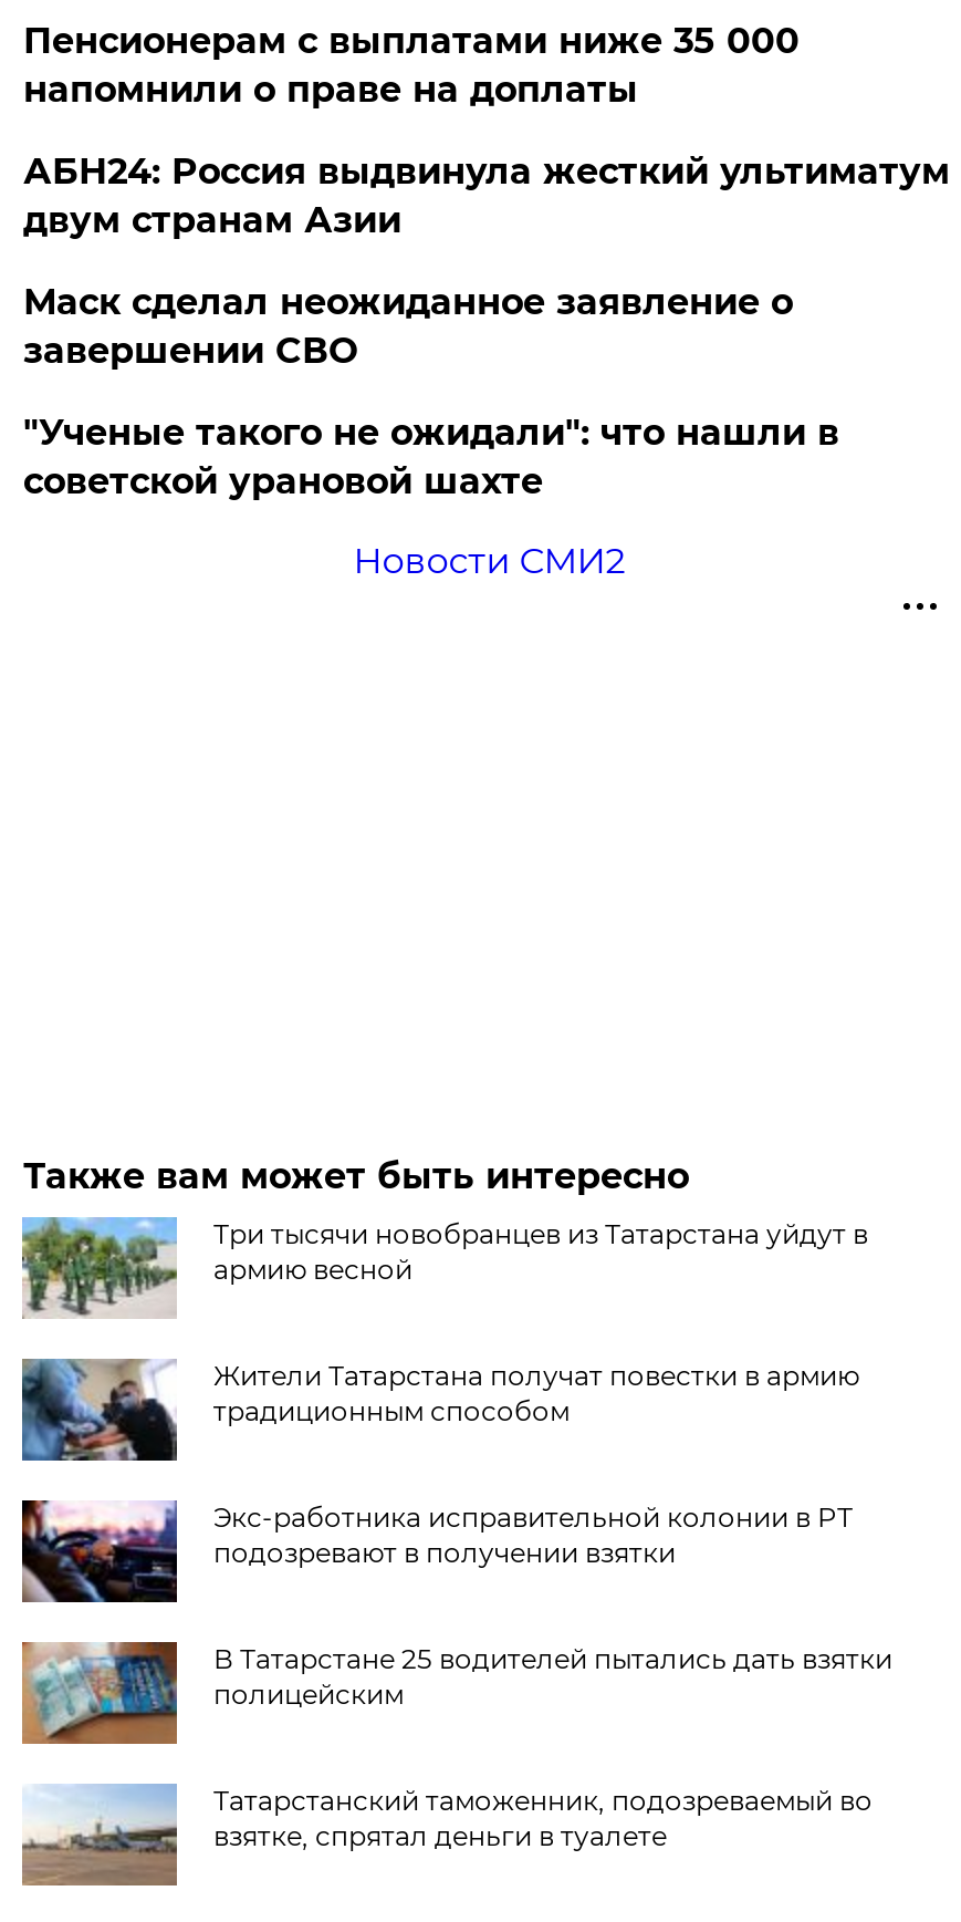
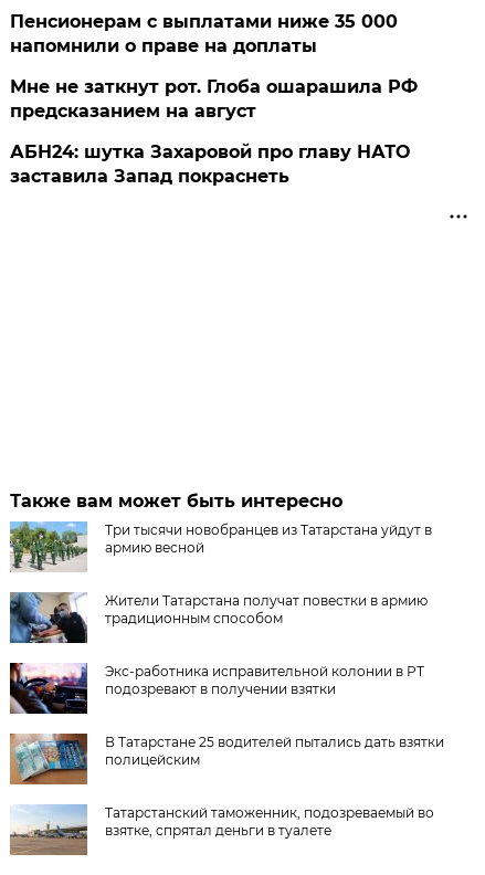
- АБН24: Россия выдвинула жесткий ультиматум
- двум странам Азии
- Маск сделал неожиданное заявление о
- завершении СВО
- "Ученые такого не ожидали": что нашли в
- советской урановой шахте
- Новости СМИ2
+ Мне не заткнут рот. Глоба ошарашила РФ
+ предсказанием на август
+ АБН24: шутка Захаровой про главу НАТО
+ заставила Запад покраснеть
